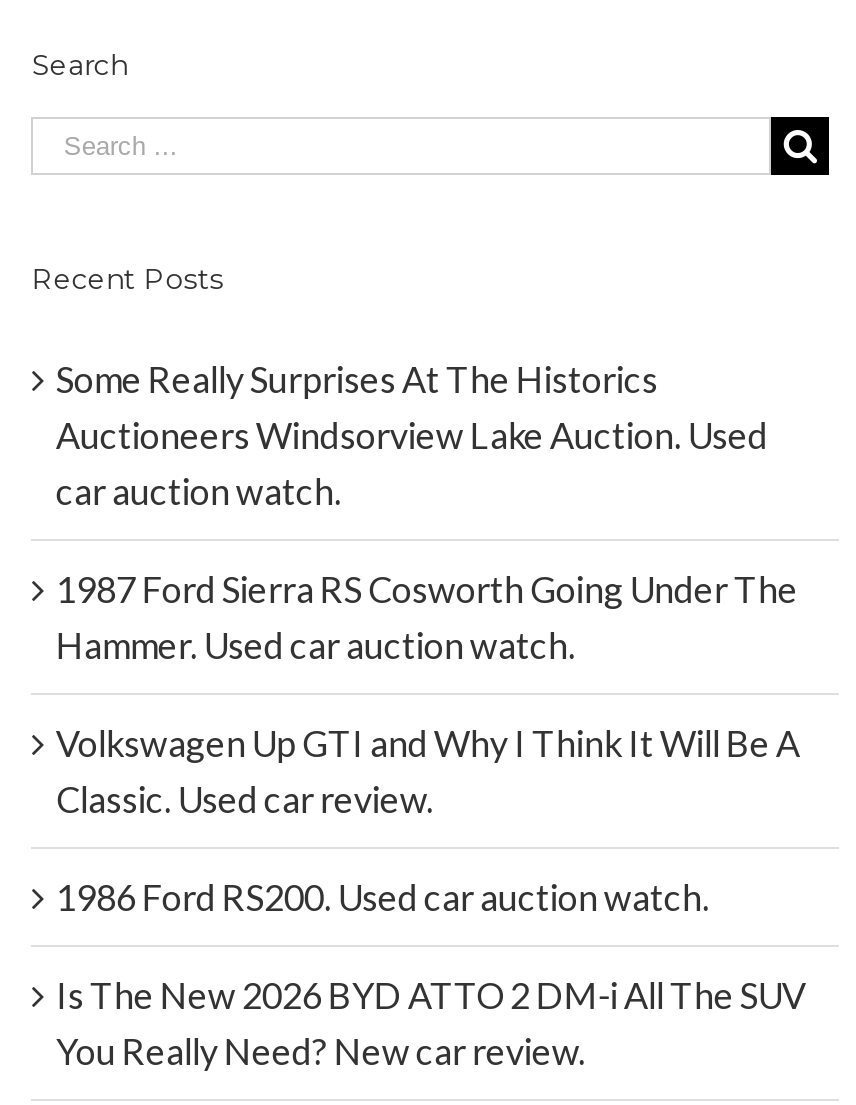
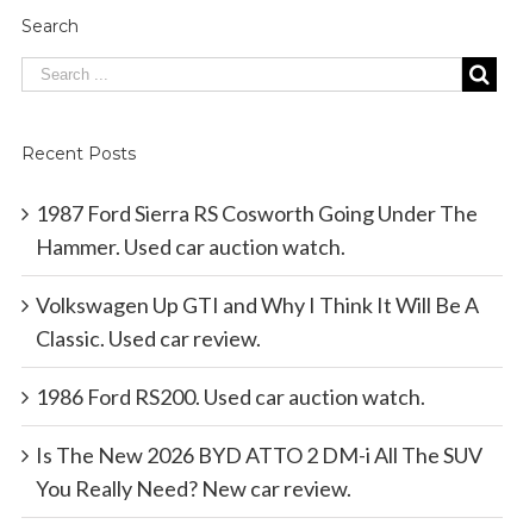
- Some Really Surprises At The Historics
- Auctioneers Windsorview Lake Auction. Used
- car auction watch.
